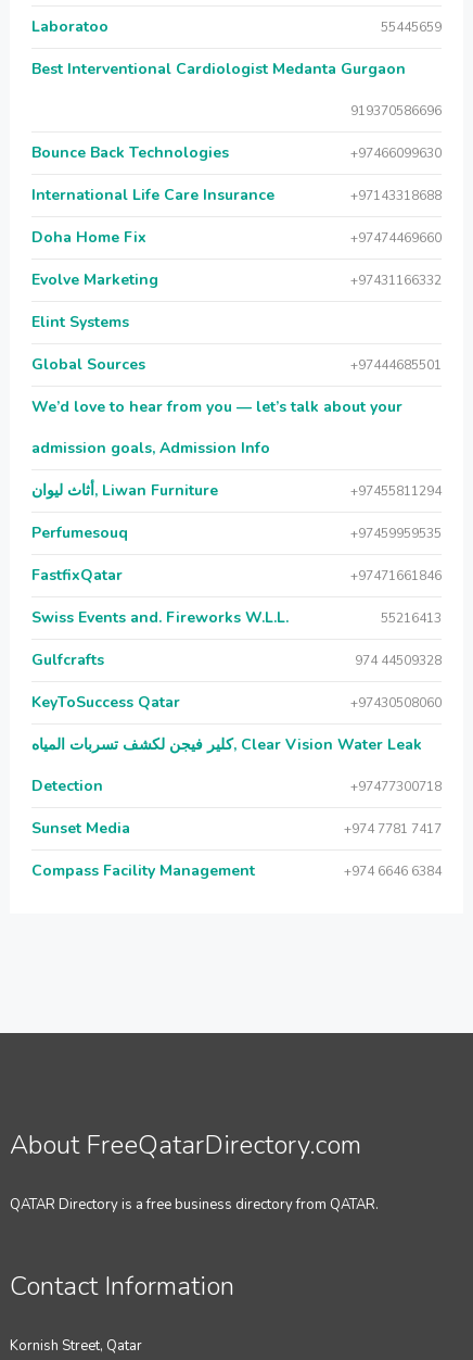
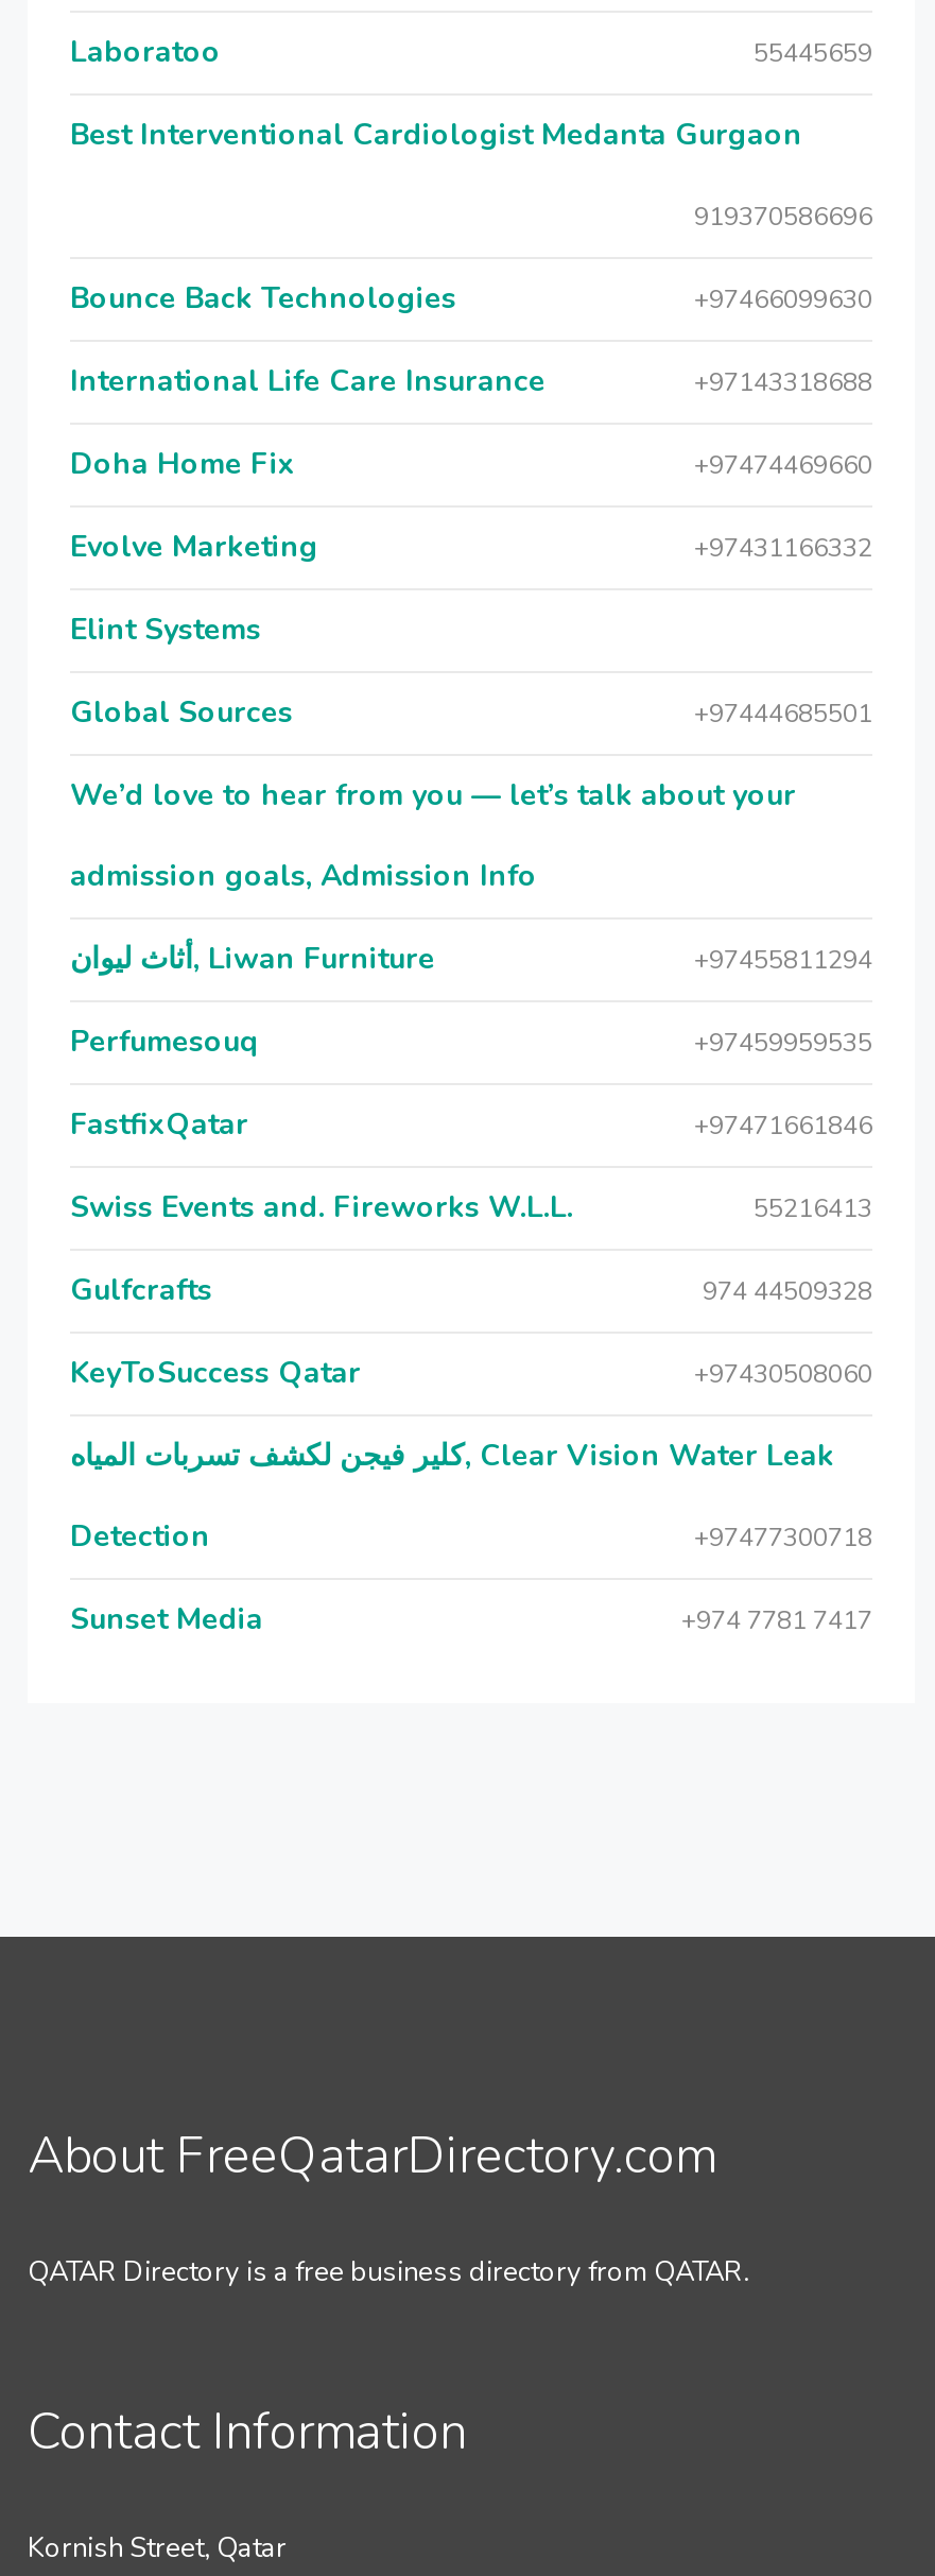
- Compass Facility Management
- +974 6646 6384
